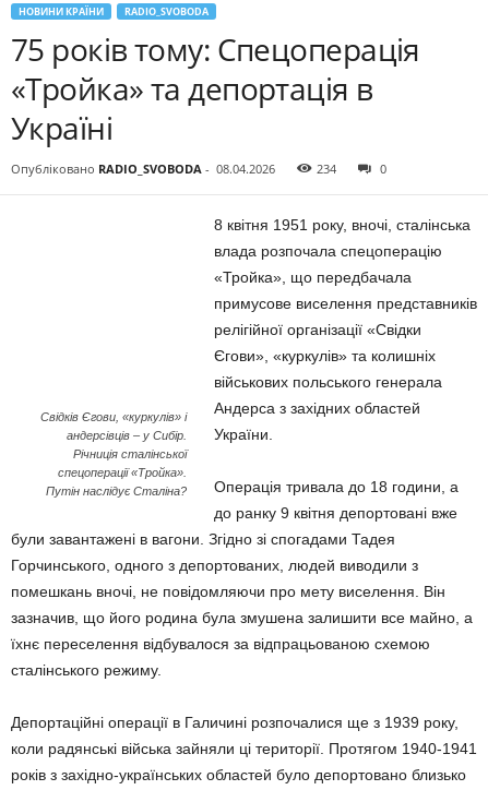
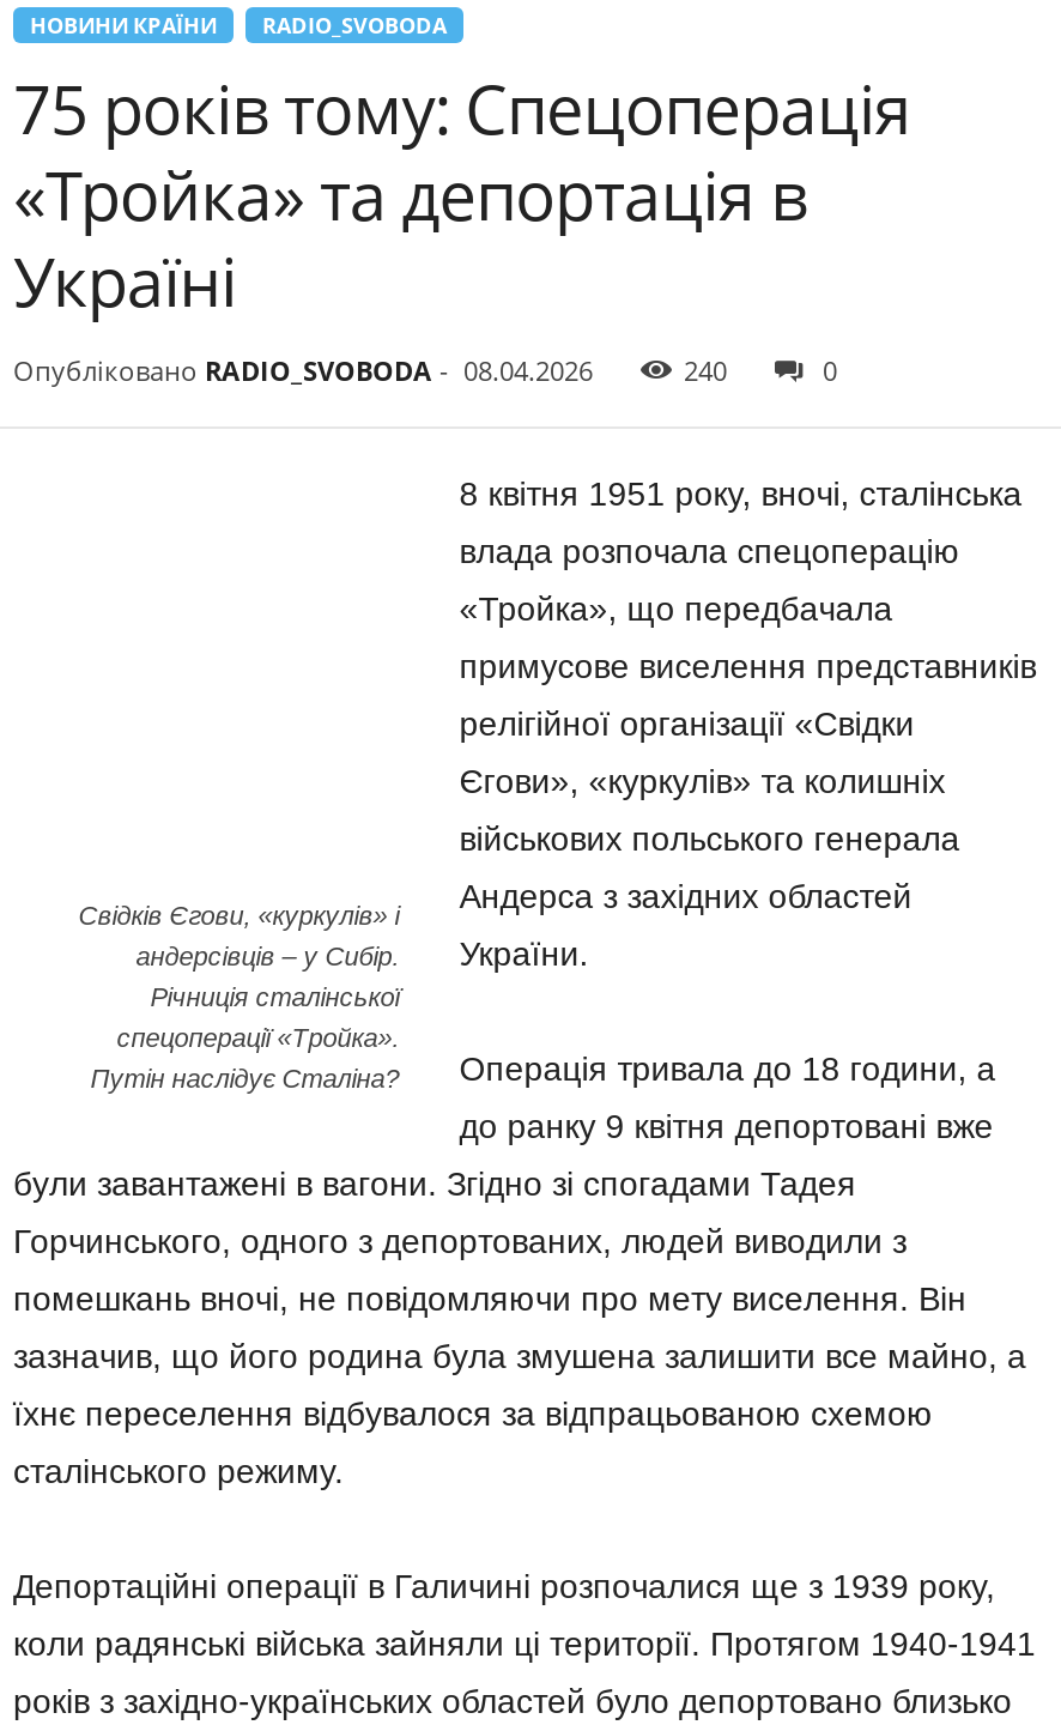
- 234
+ 240
